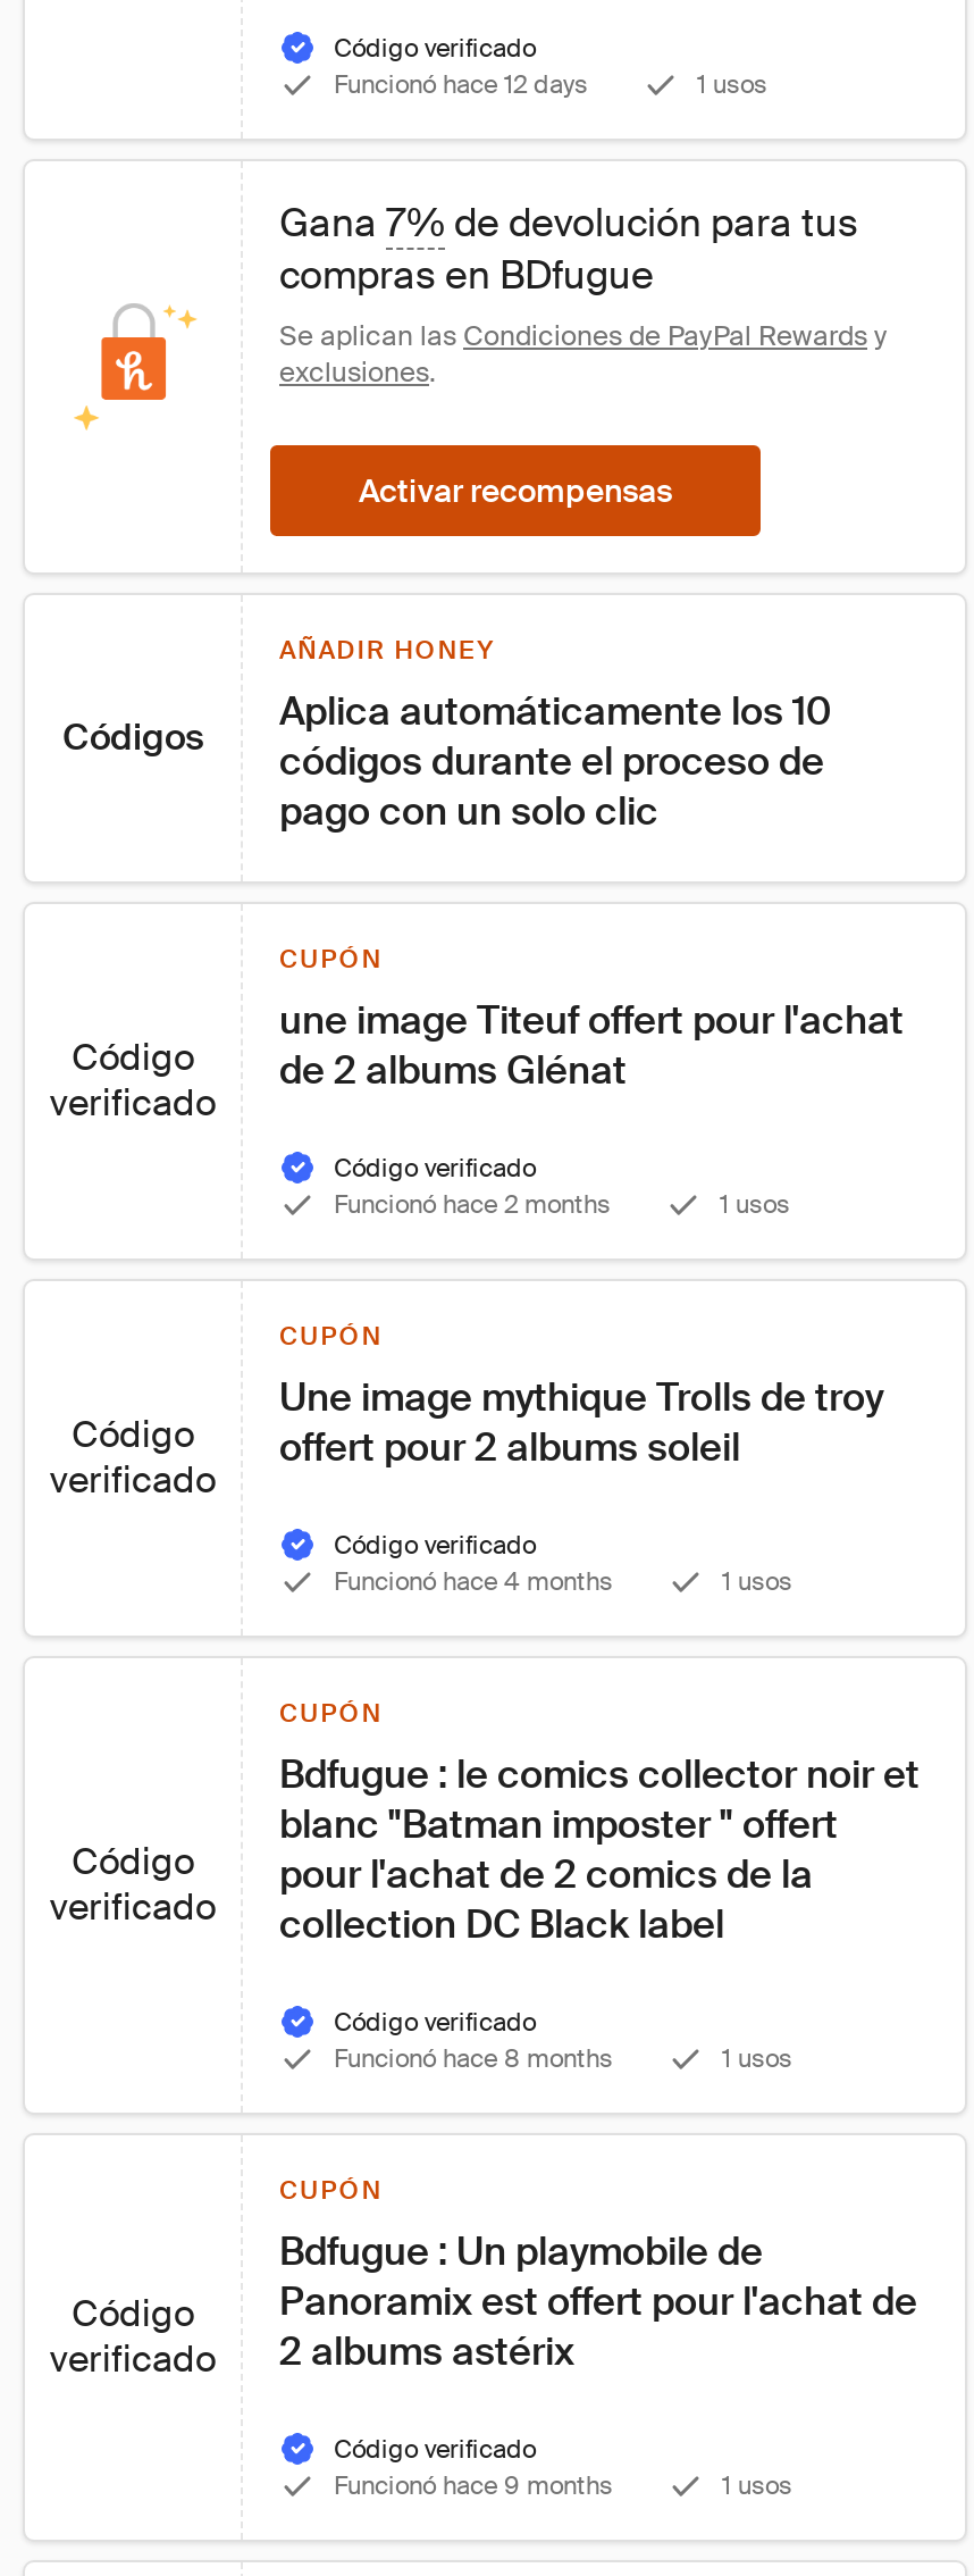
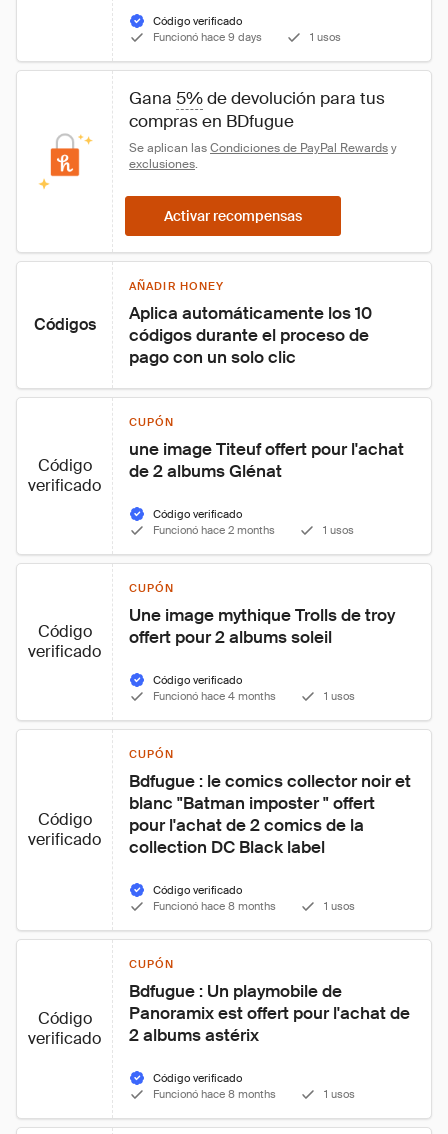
- Funcionó hace 12 days
+ Funcionó hace 9 days

- Gana 7% de devolución para tus
+ Gana 5% de devolución para tus

- Funcionó hace 9 months
+ Funcionó hace 8 months
